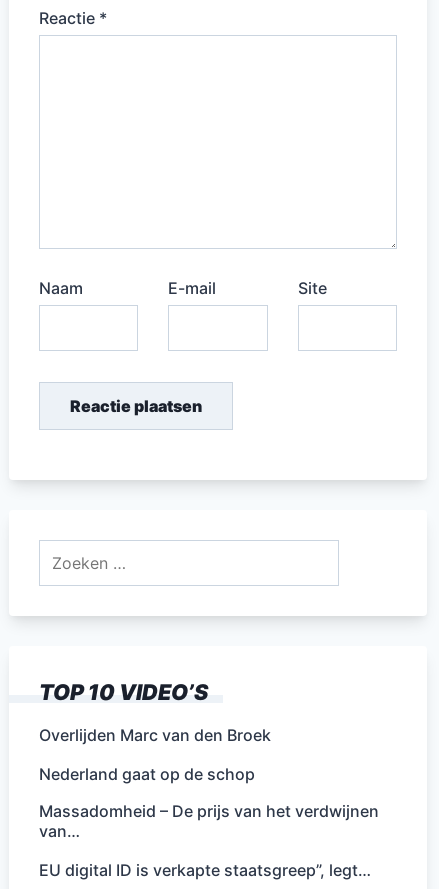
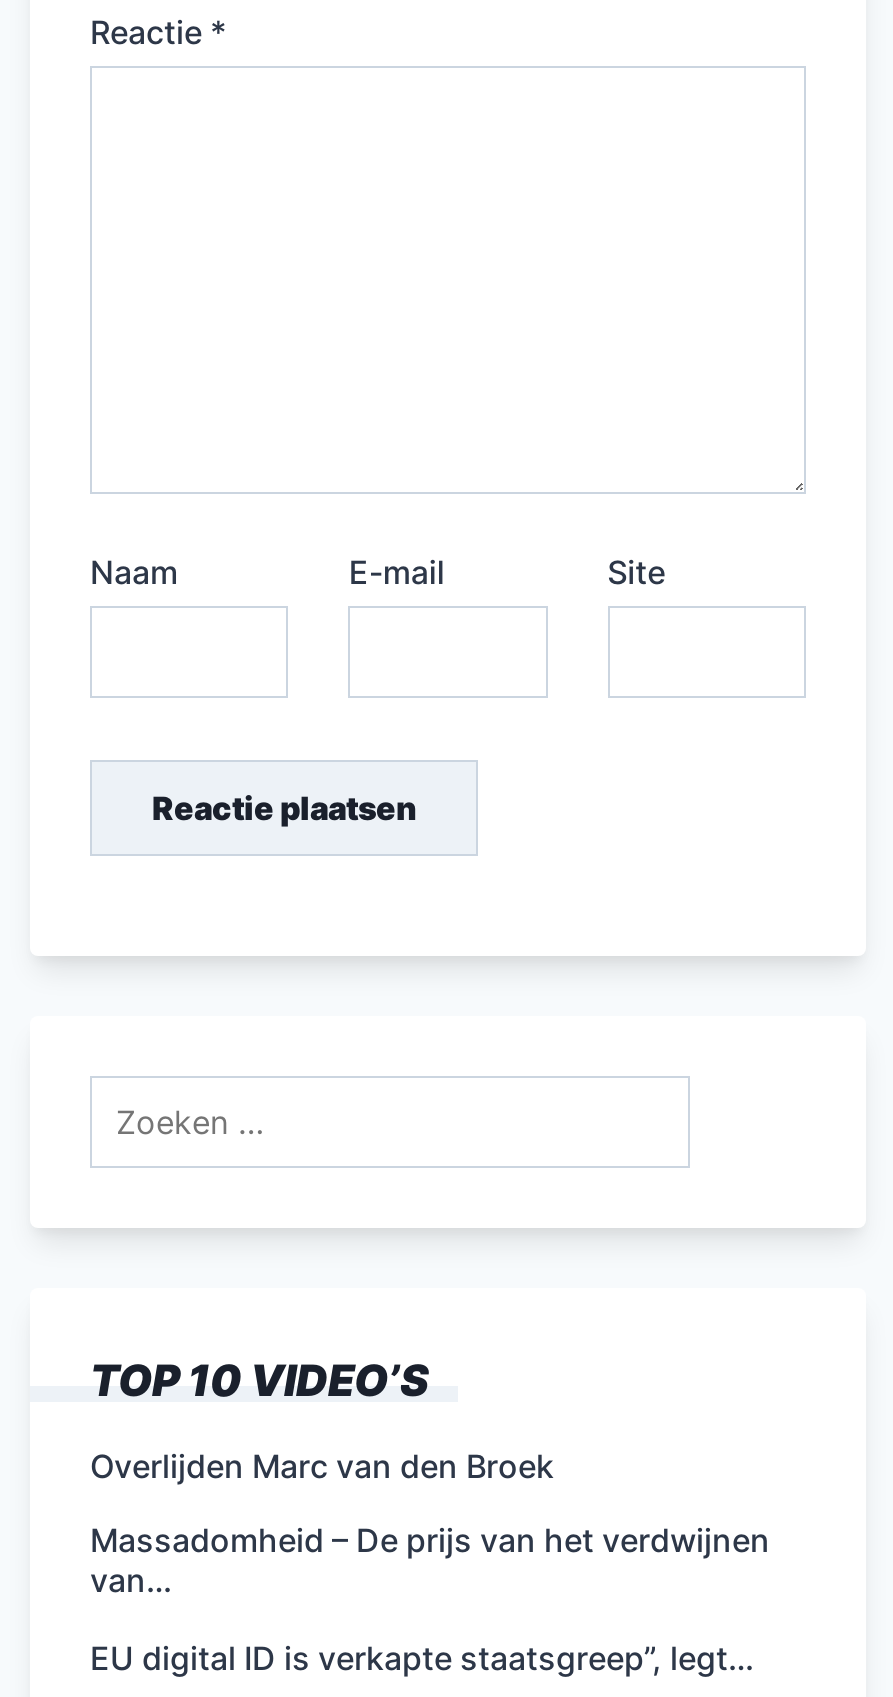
- Nederland gaat op de schop
